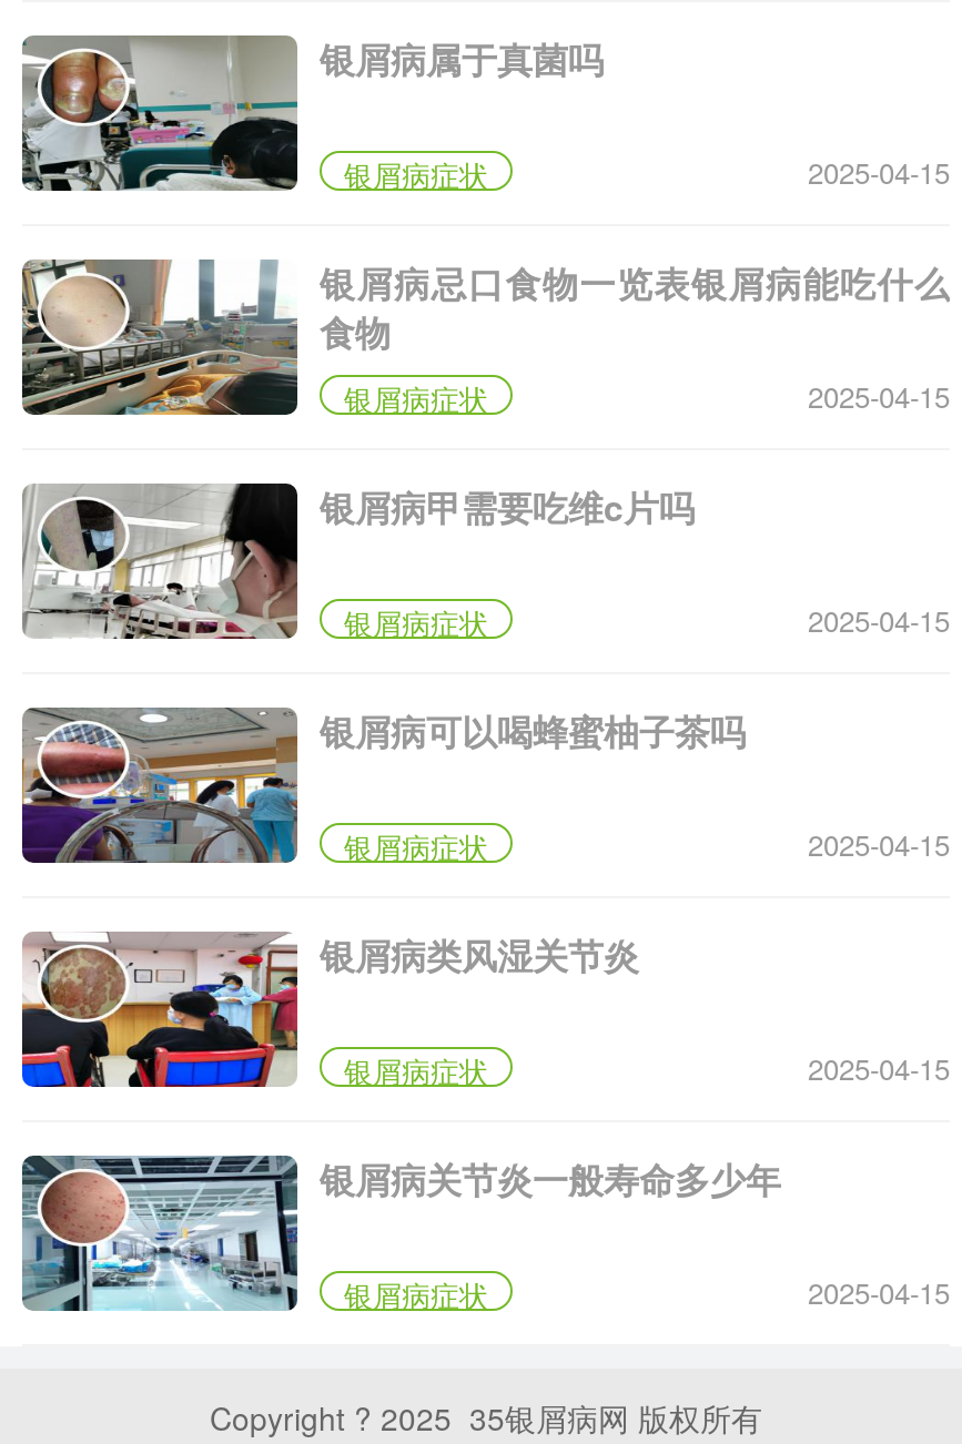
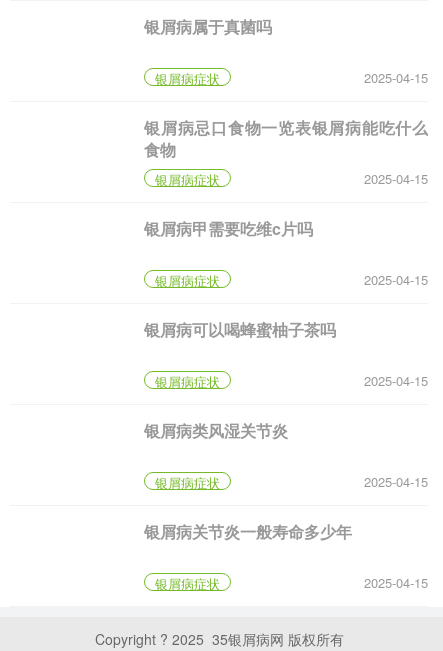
- [image]

- [image]

- [image]

- [image]

- [image]

- [image]
